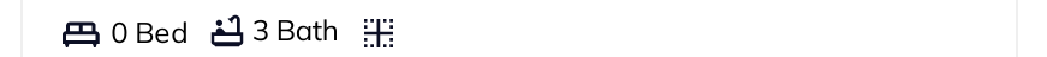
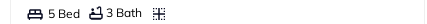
- 0 Bed 3 Bath
+ 5 Bed 3 Bath
